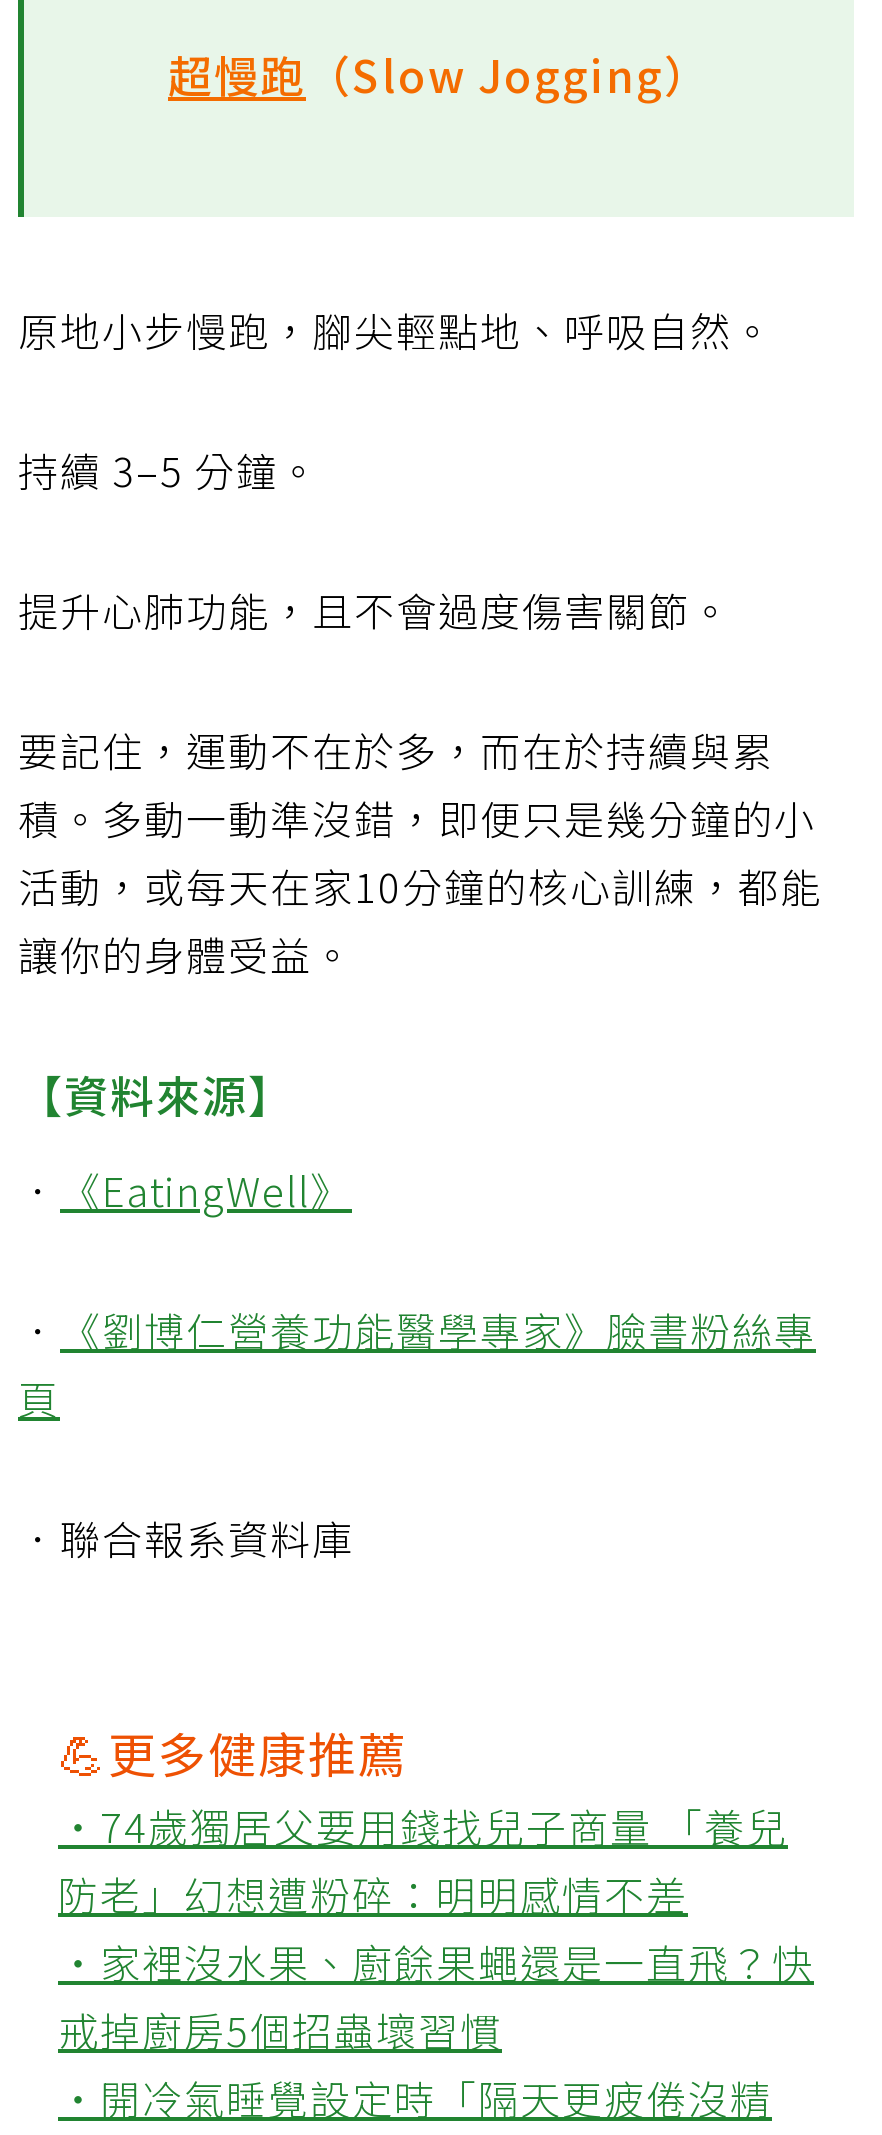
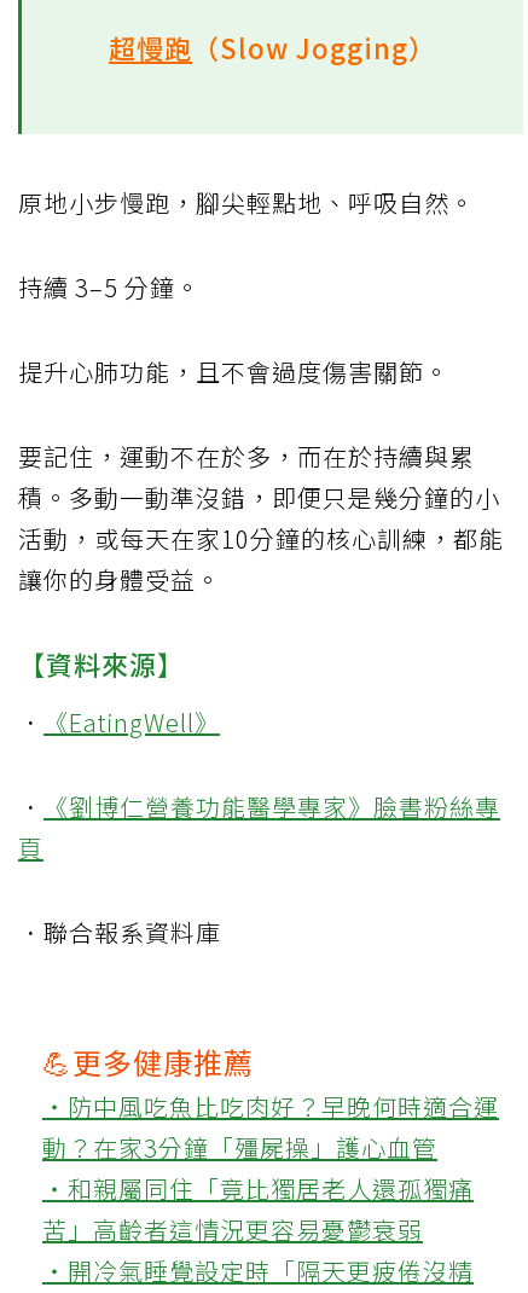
- ‧74歲獨居父要用錢找兒子商量 「養兒
- 防老」幻想遭粉碎：明明感情不差
- ‧家裡沒水果、廚餘果蠅還是一直飛？快
- 戒掉廚房5個招蟲壞習慣
+ ‧防中風吃魚比吃肉好？早晚何時適合運
+ 動？在家3分鐘「殭屍操」護心血管
+ ‧和親屬同住「竟比獨居老人還孤獨痛
+ 苦」高齡者這情況更容易憂鬱衰弱
